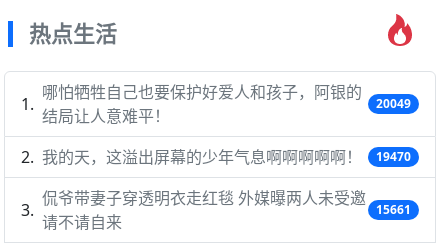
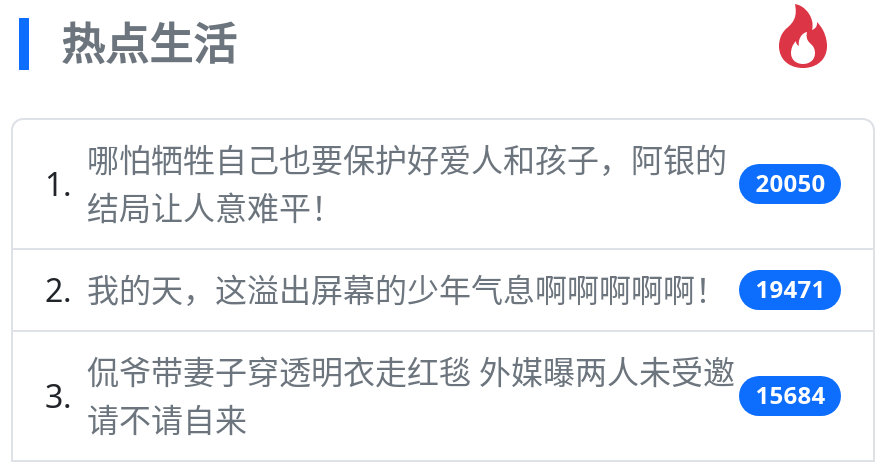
- 20049
+ 20050

- 我的天，这溢出屏幕的少年气息啊啊啊啊啊！ 19470
+ 我的天，这溢出屏幕的少年气息啊啊啊啊啊！ 19471

- 15661
+ 15684
